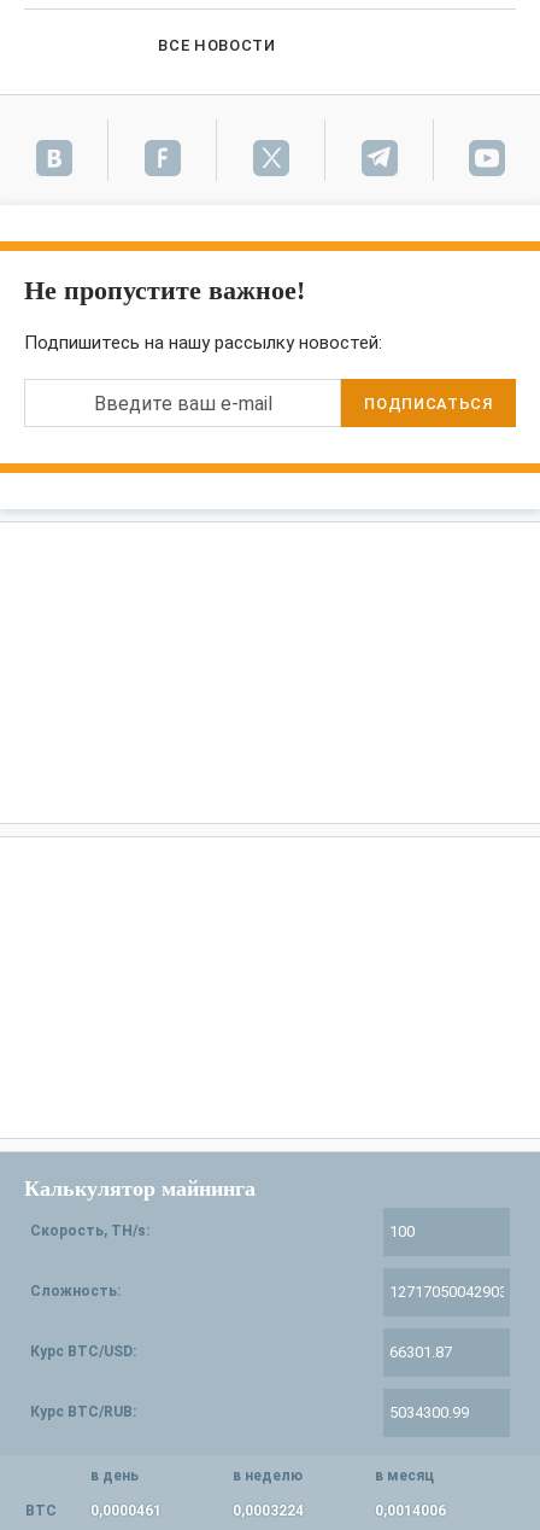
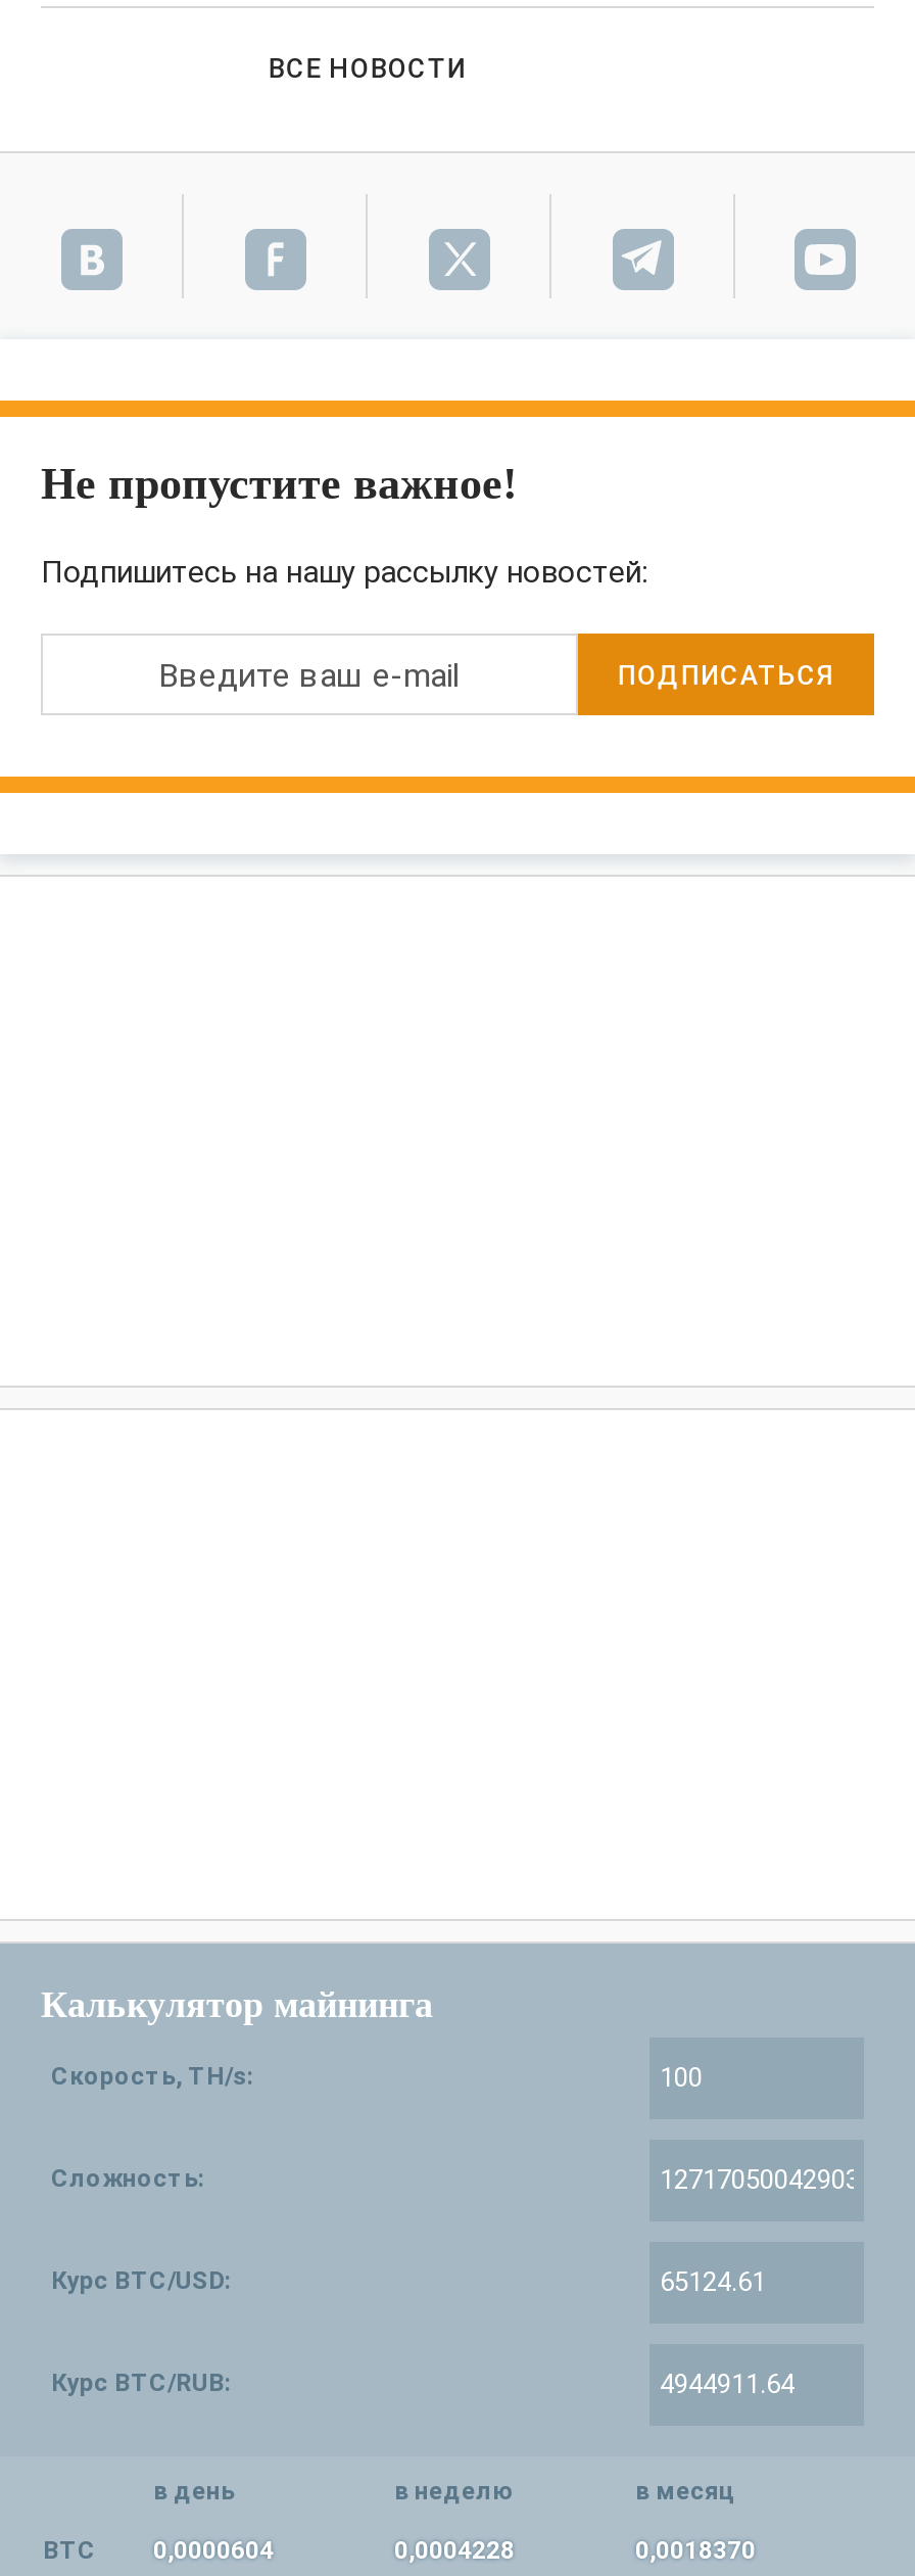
- BTC 0,0000461
+ BTC 0,0000604

- 0,0003224
+ 0,0004228

- 0,0014006
+ 0,0018370
